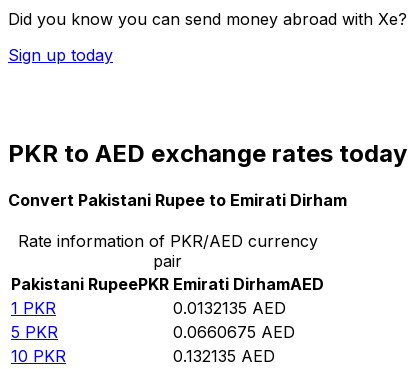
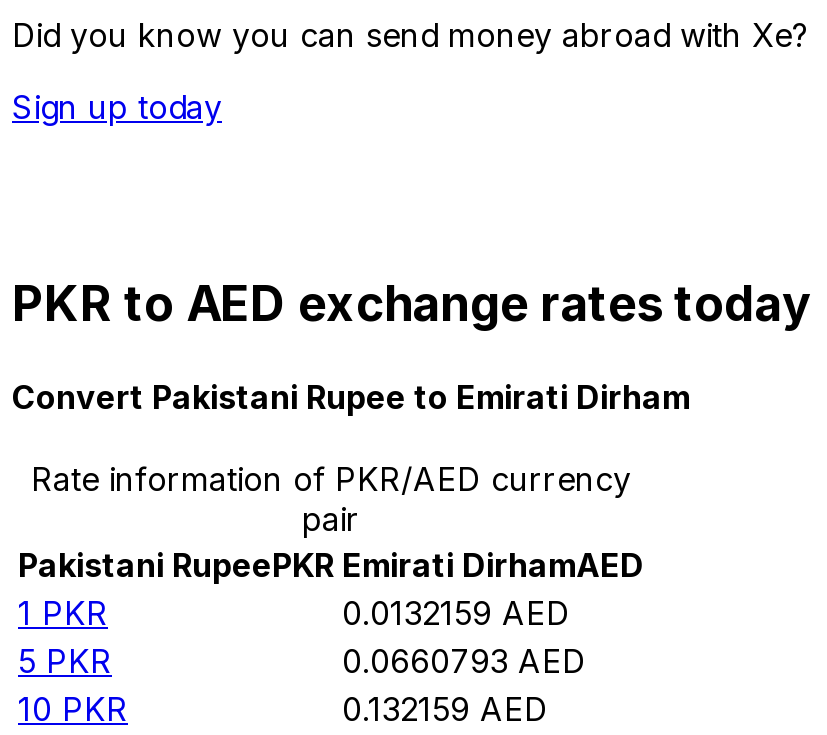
- 0.0132135 AED
+ 0.0132159 AED

- 0.0660675 AED
+ 0.0660793 AED

- 0.132135 AED
+ 0.132159 AED
